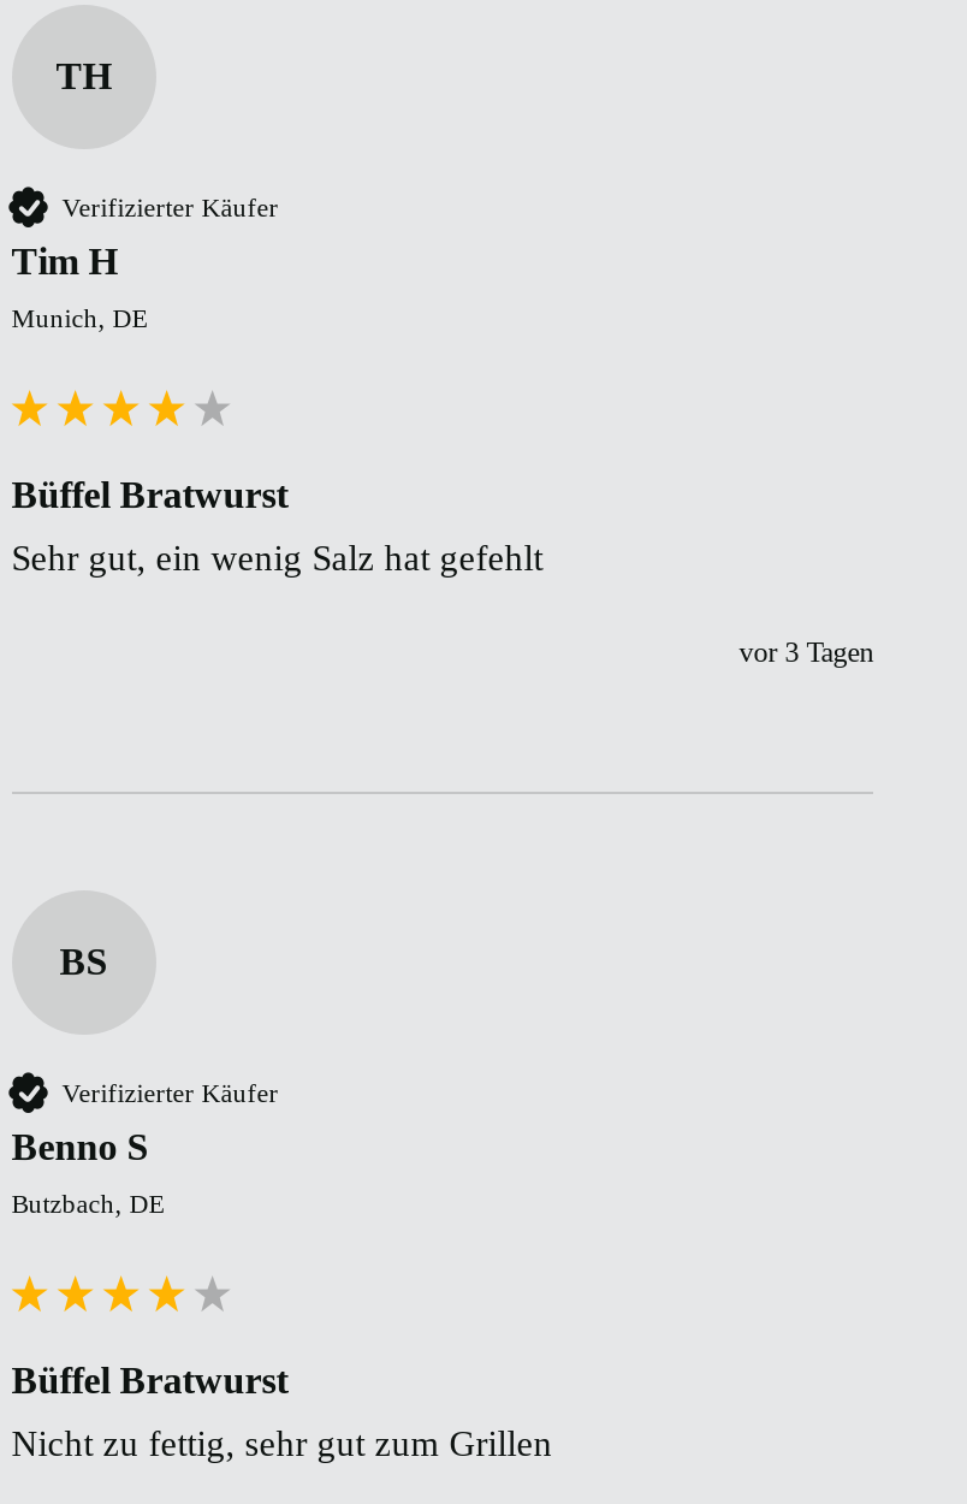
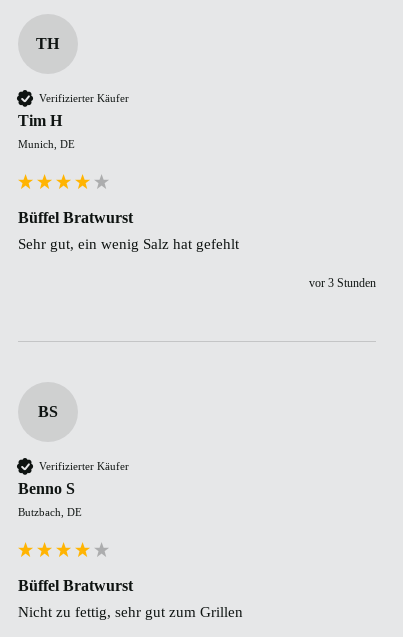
- vor 3 Tagen
+ vor 3 Stunden
